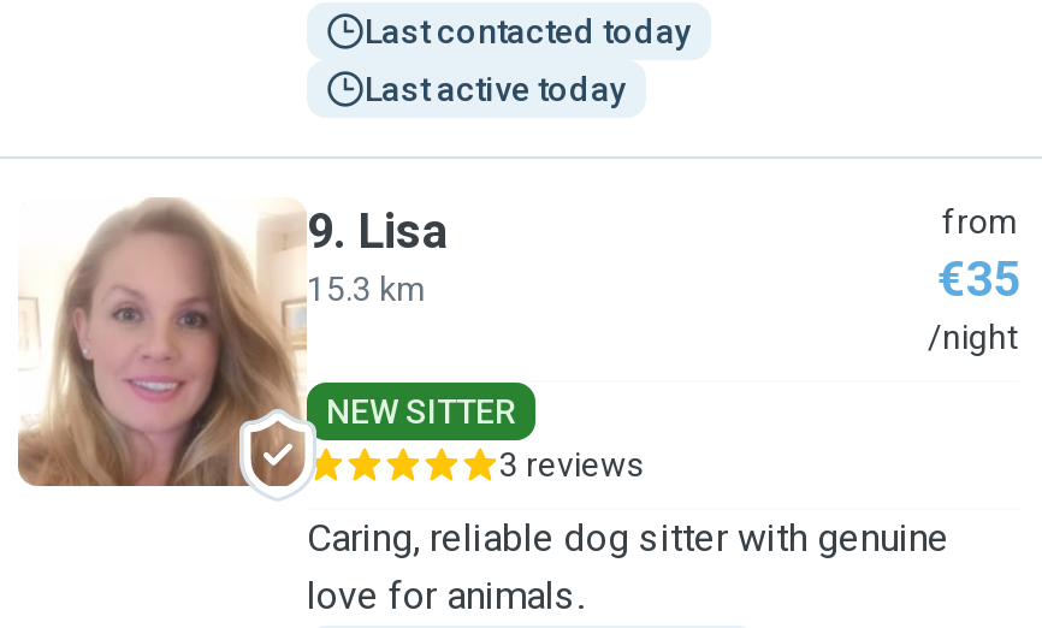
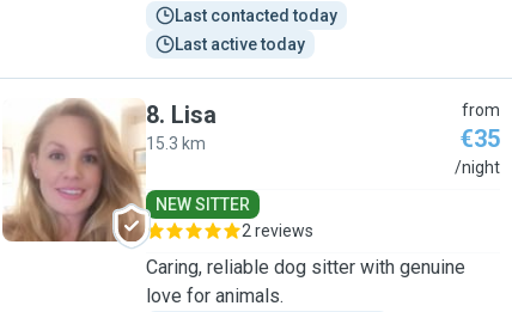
- 9. Lisa
+ 8. Lisa

- 3 reviews
+ 2 reviews
